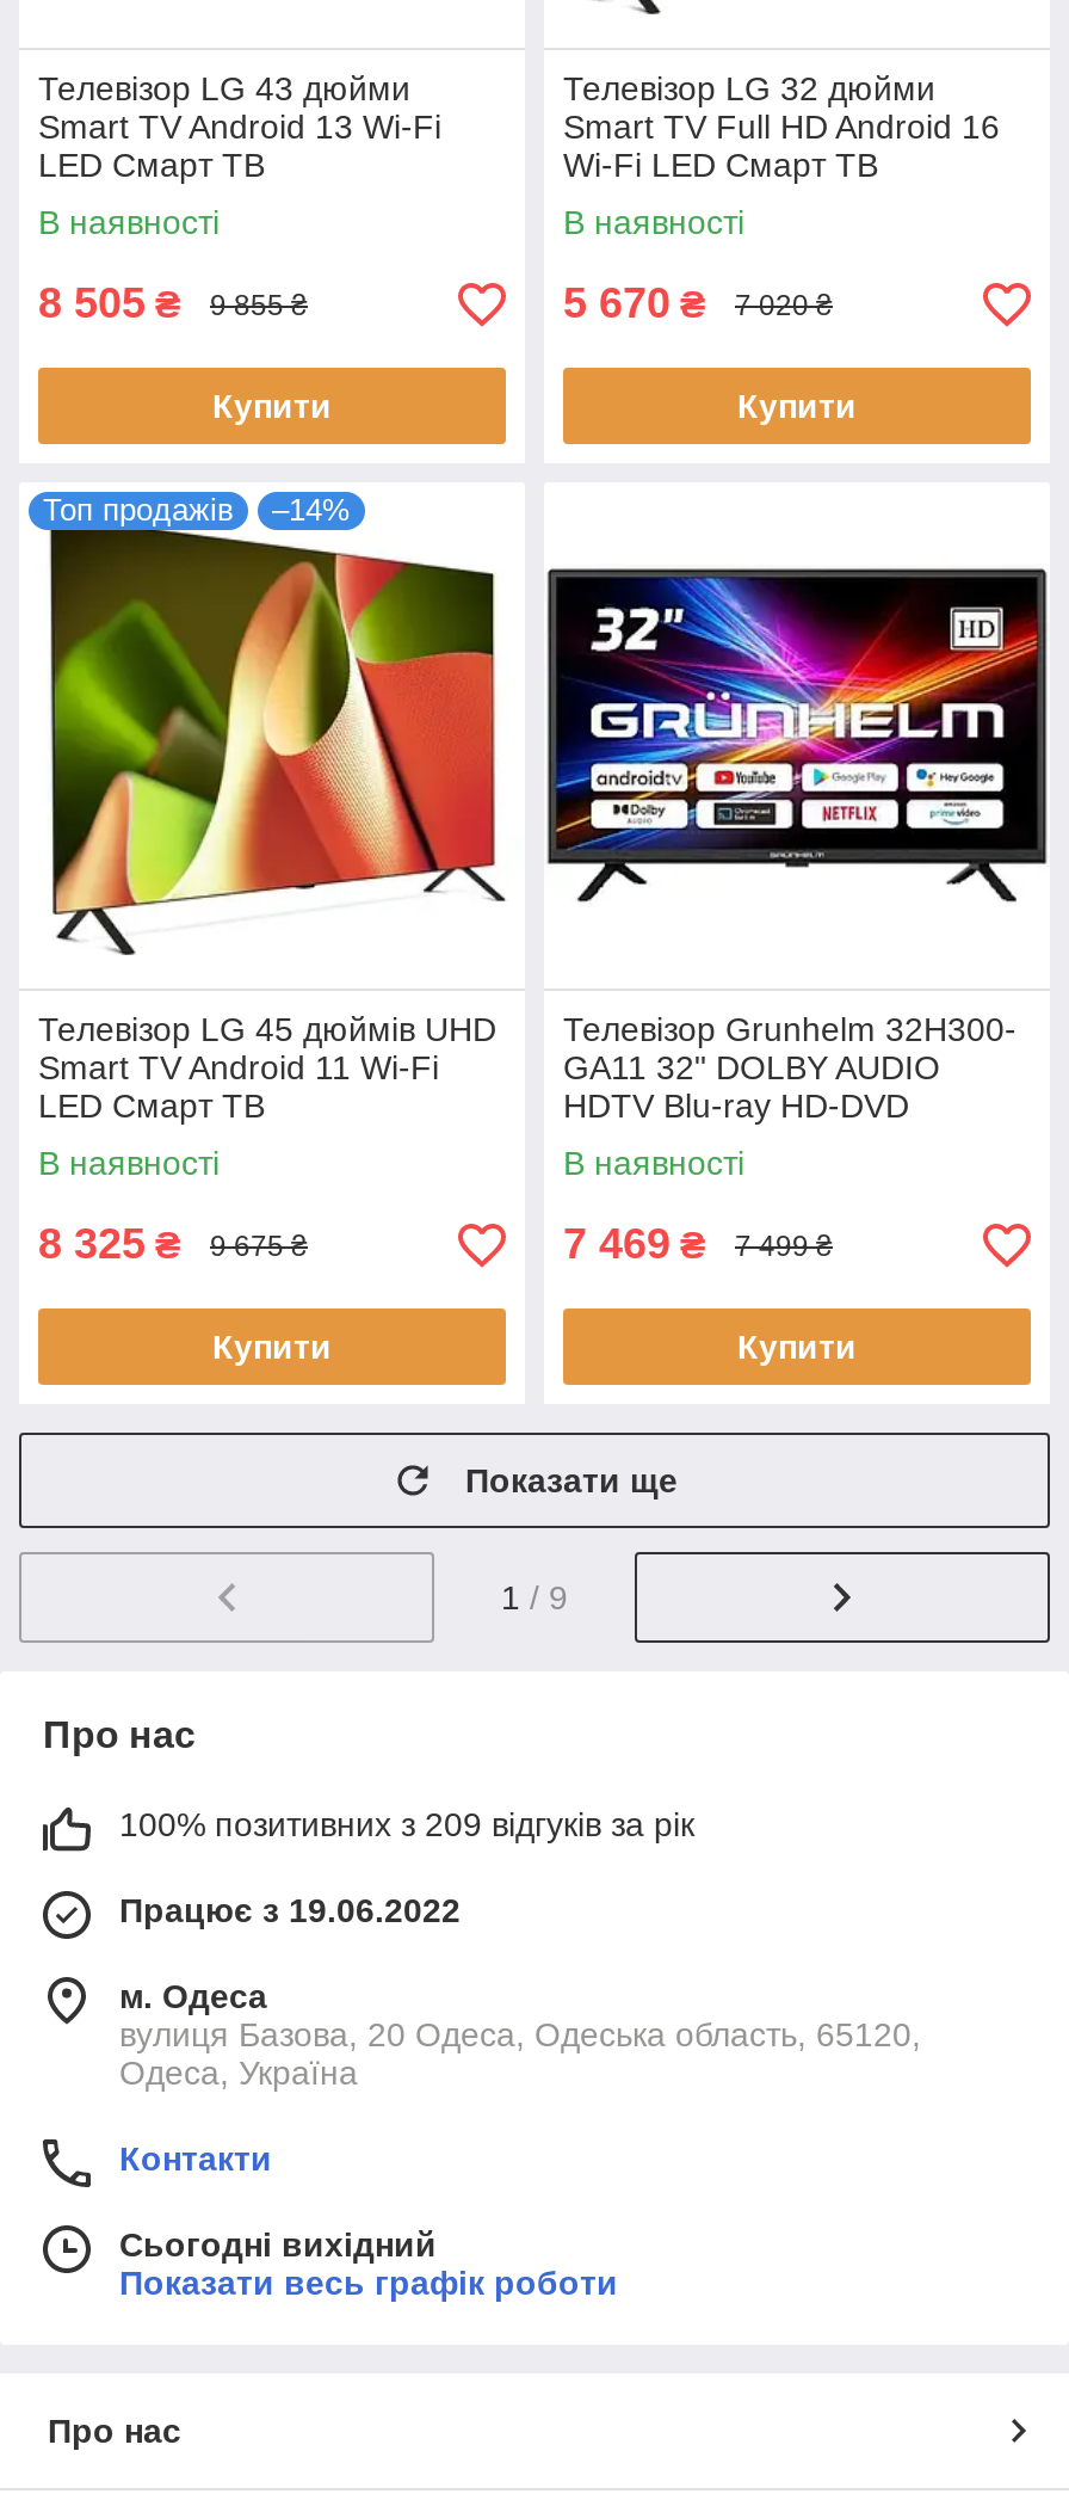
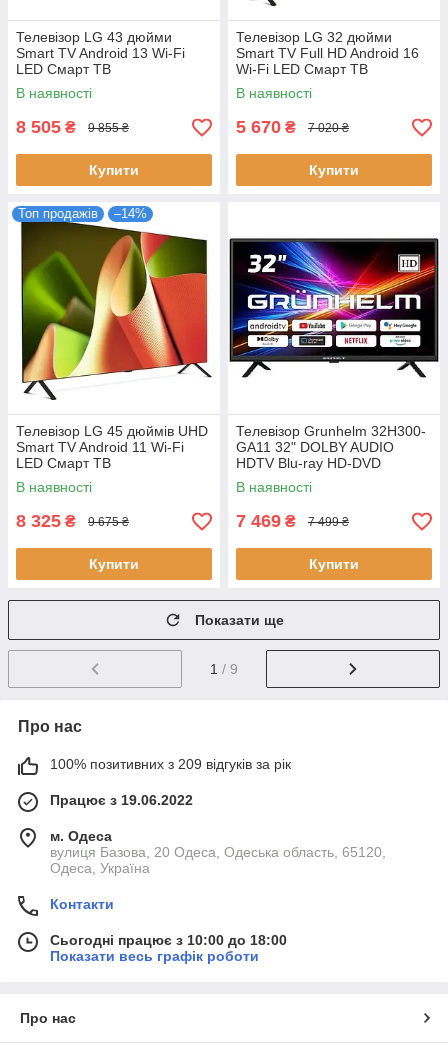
- Сьогодні вихідний
+ Сьогодні працює з 10:00 до 18:00
